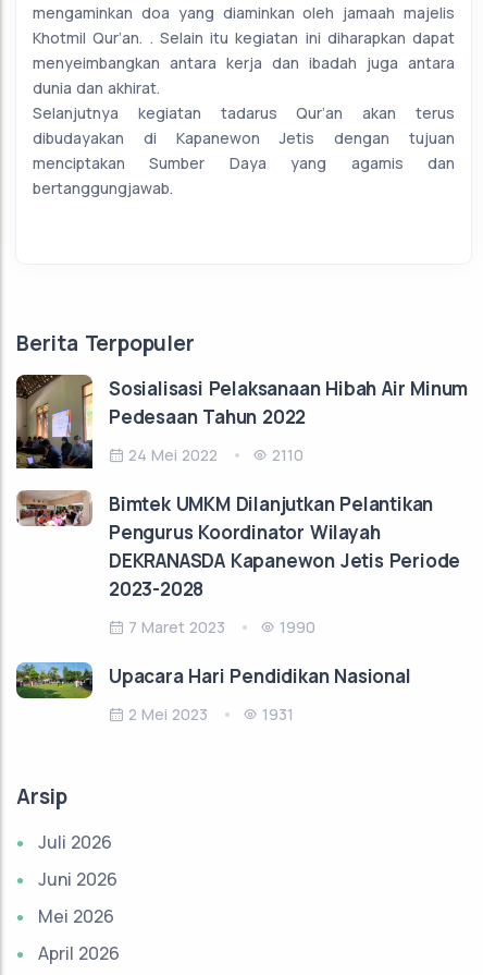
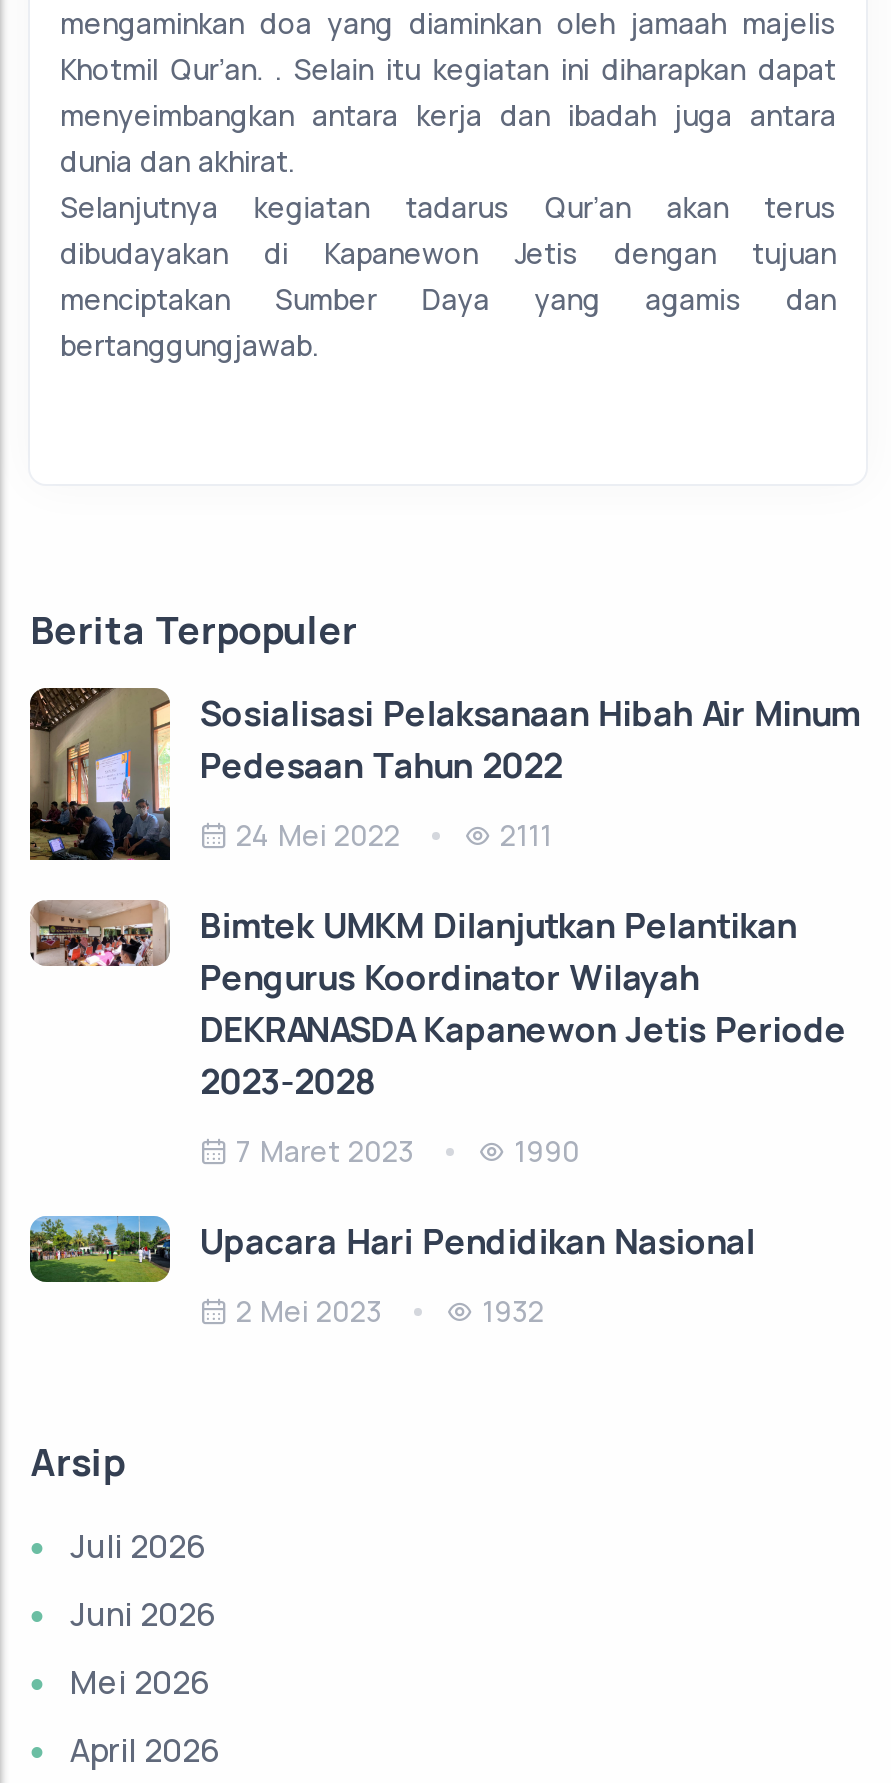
- 2110
+ 2111

- 1931
+ 1932
